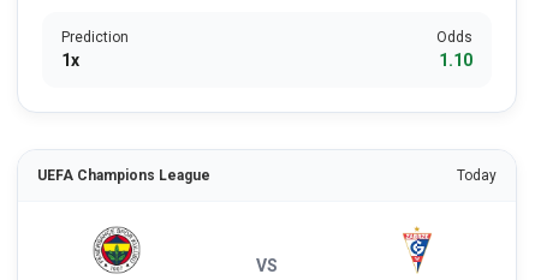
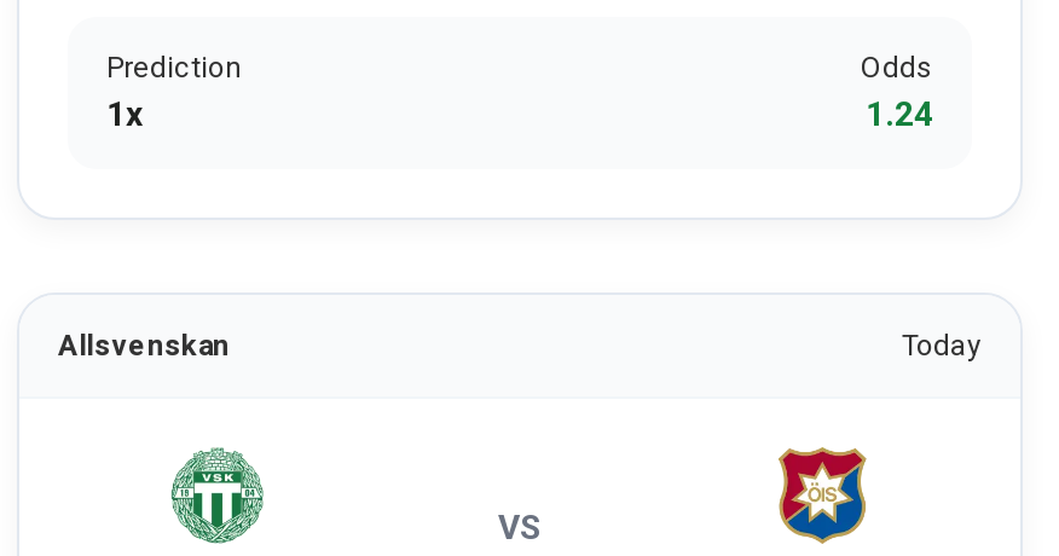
- 1.10
+ 1.24

- UEFA Champions League
+ Allsvenskan

- [image]
+ [image]

- [image]
+ [image]
